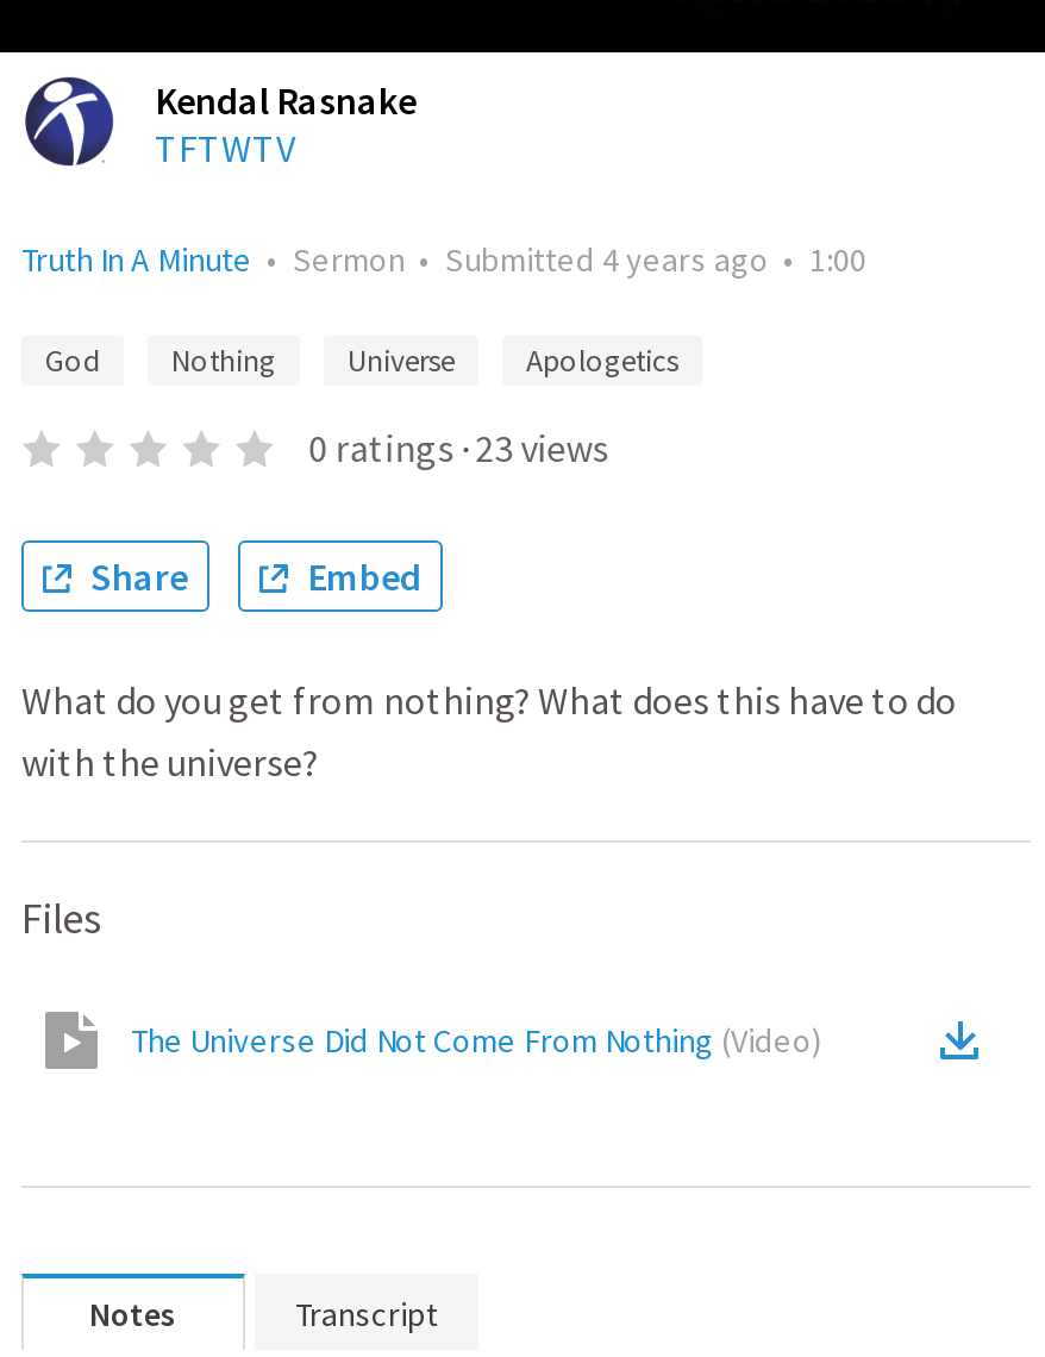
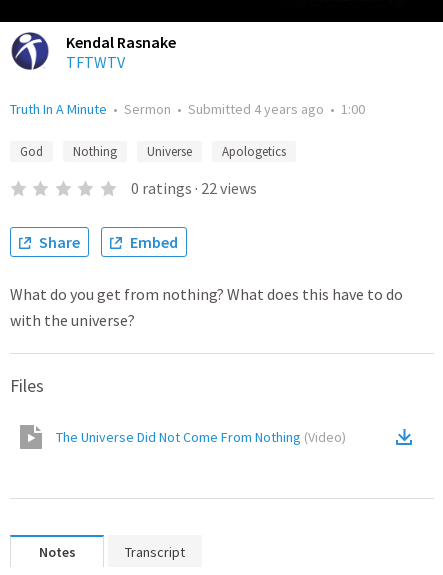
- 0 ratings · 23 views
+ 0 ratings · 22 views
